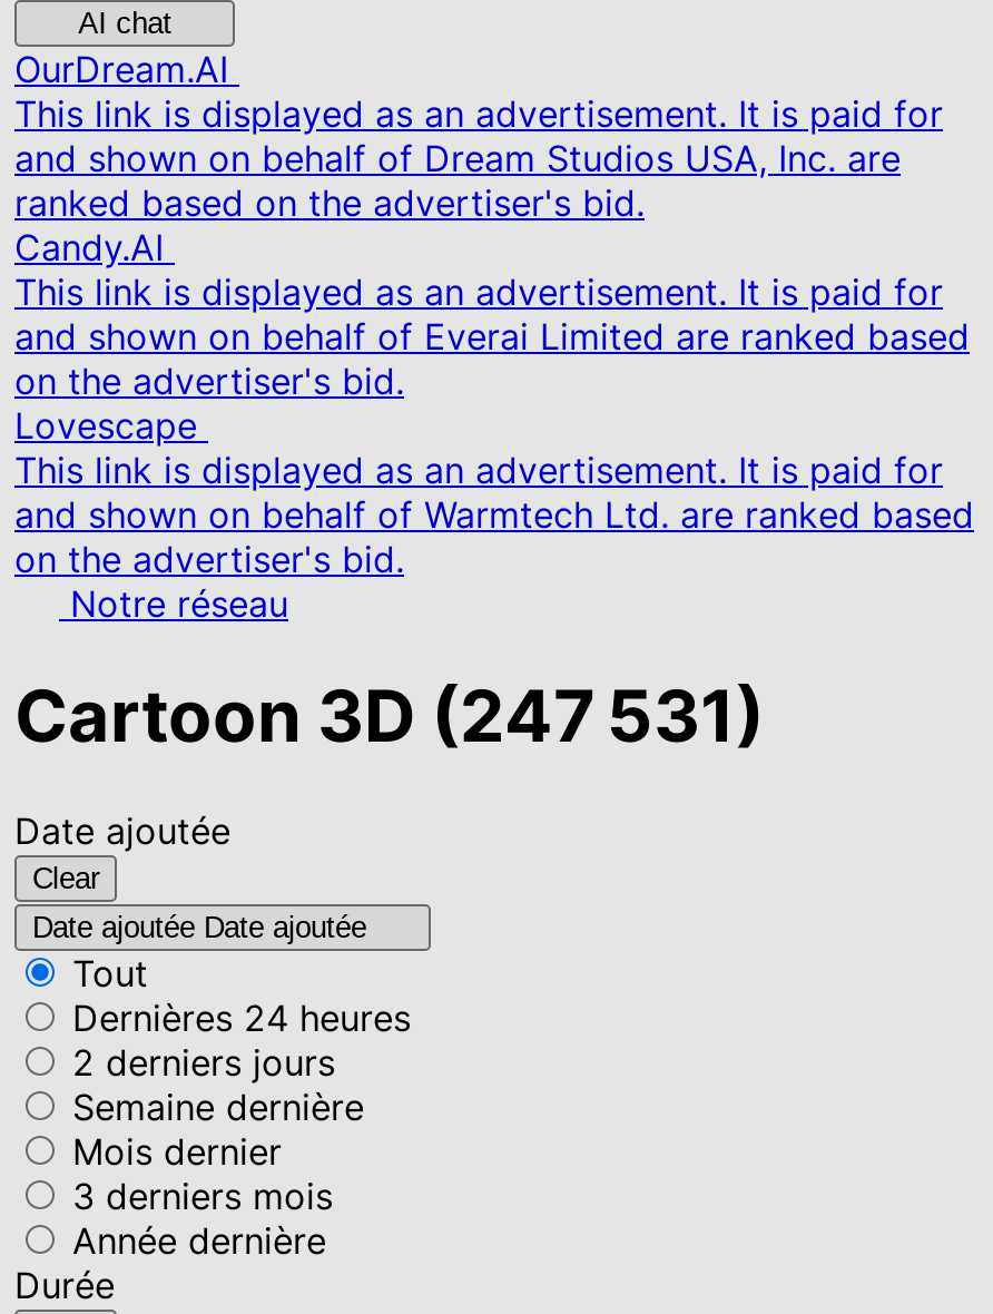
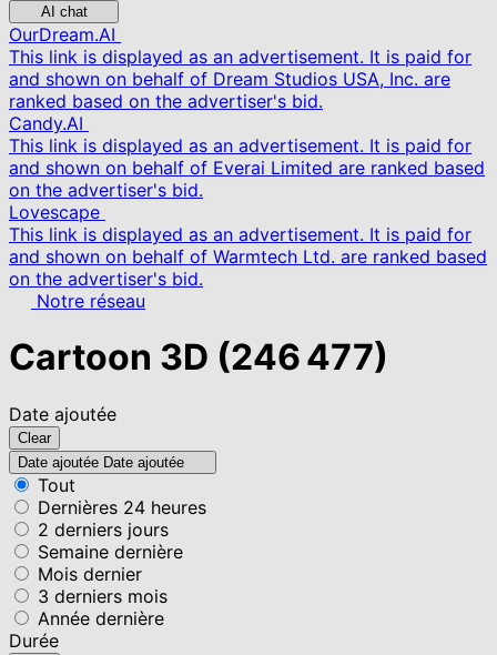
- Cartoon 3D (247 531)
+ Cartoon 3D (246 477)
